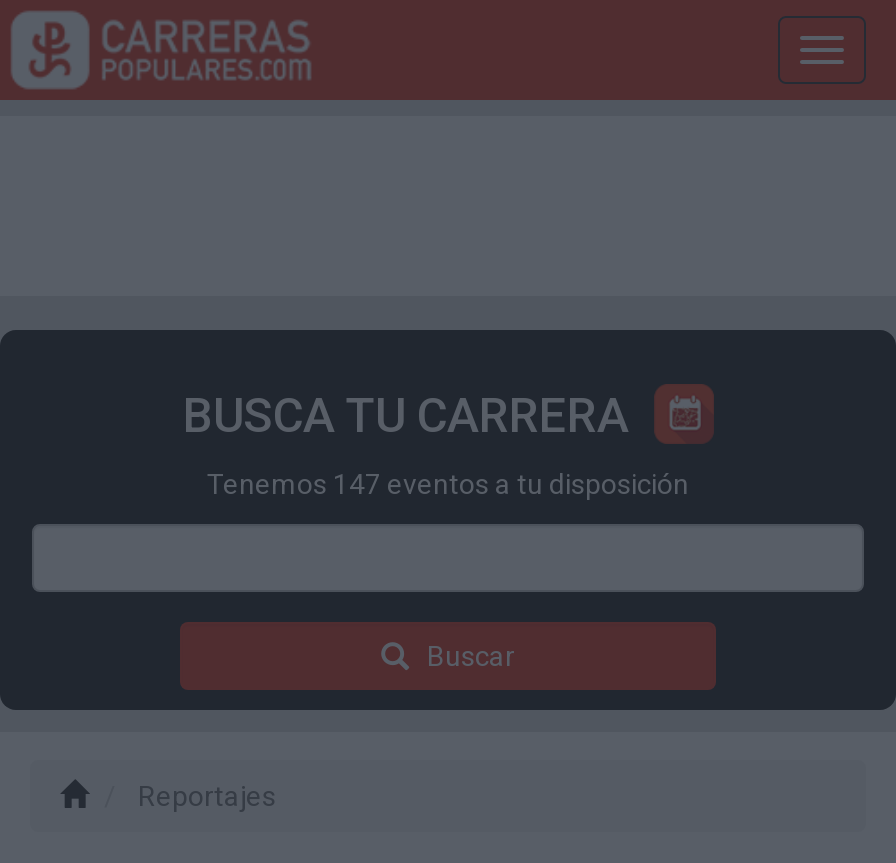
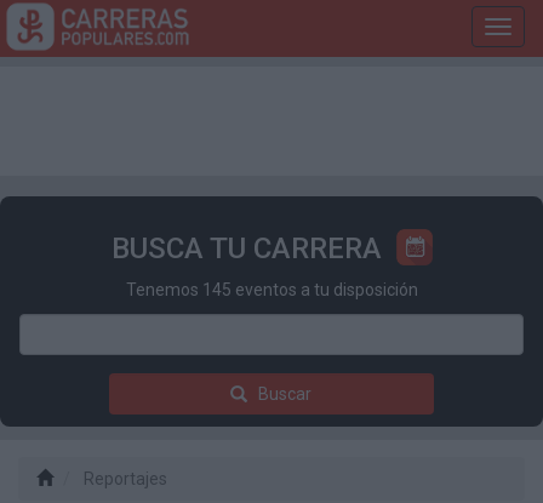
- Tenemos 147 eventos a tu disposición
+ Tenemos 145 eventos a tu disposición
